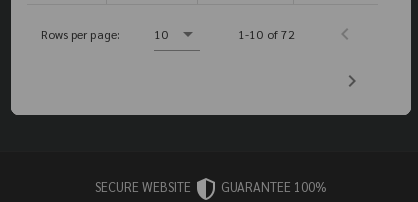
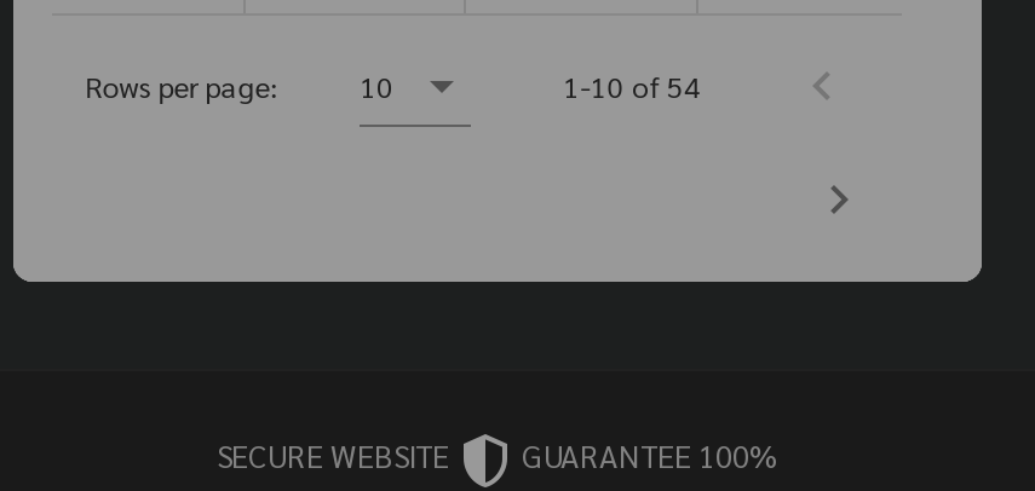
- 1-10 of 72
+ 1-10 of 54
